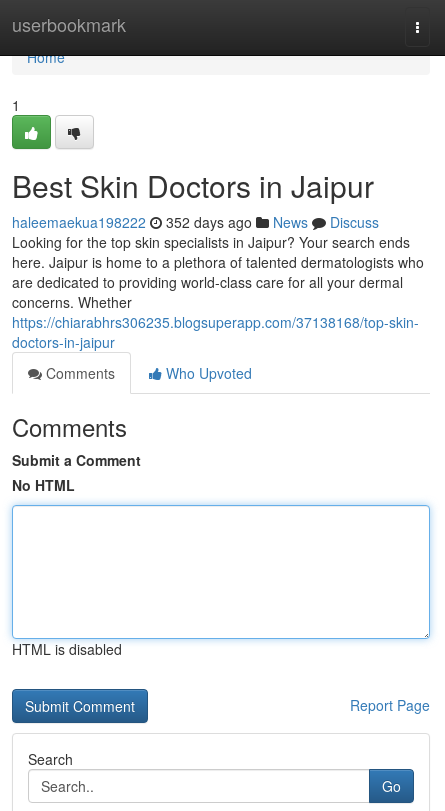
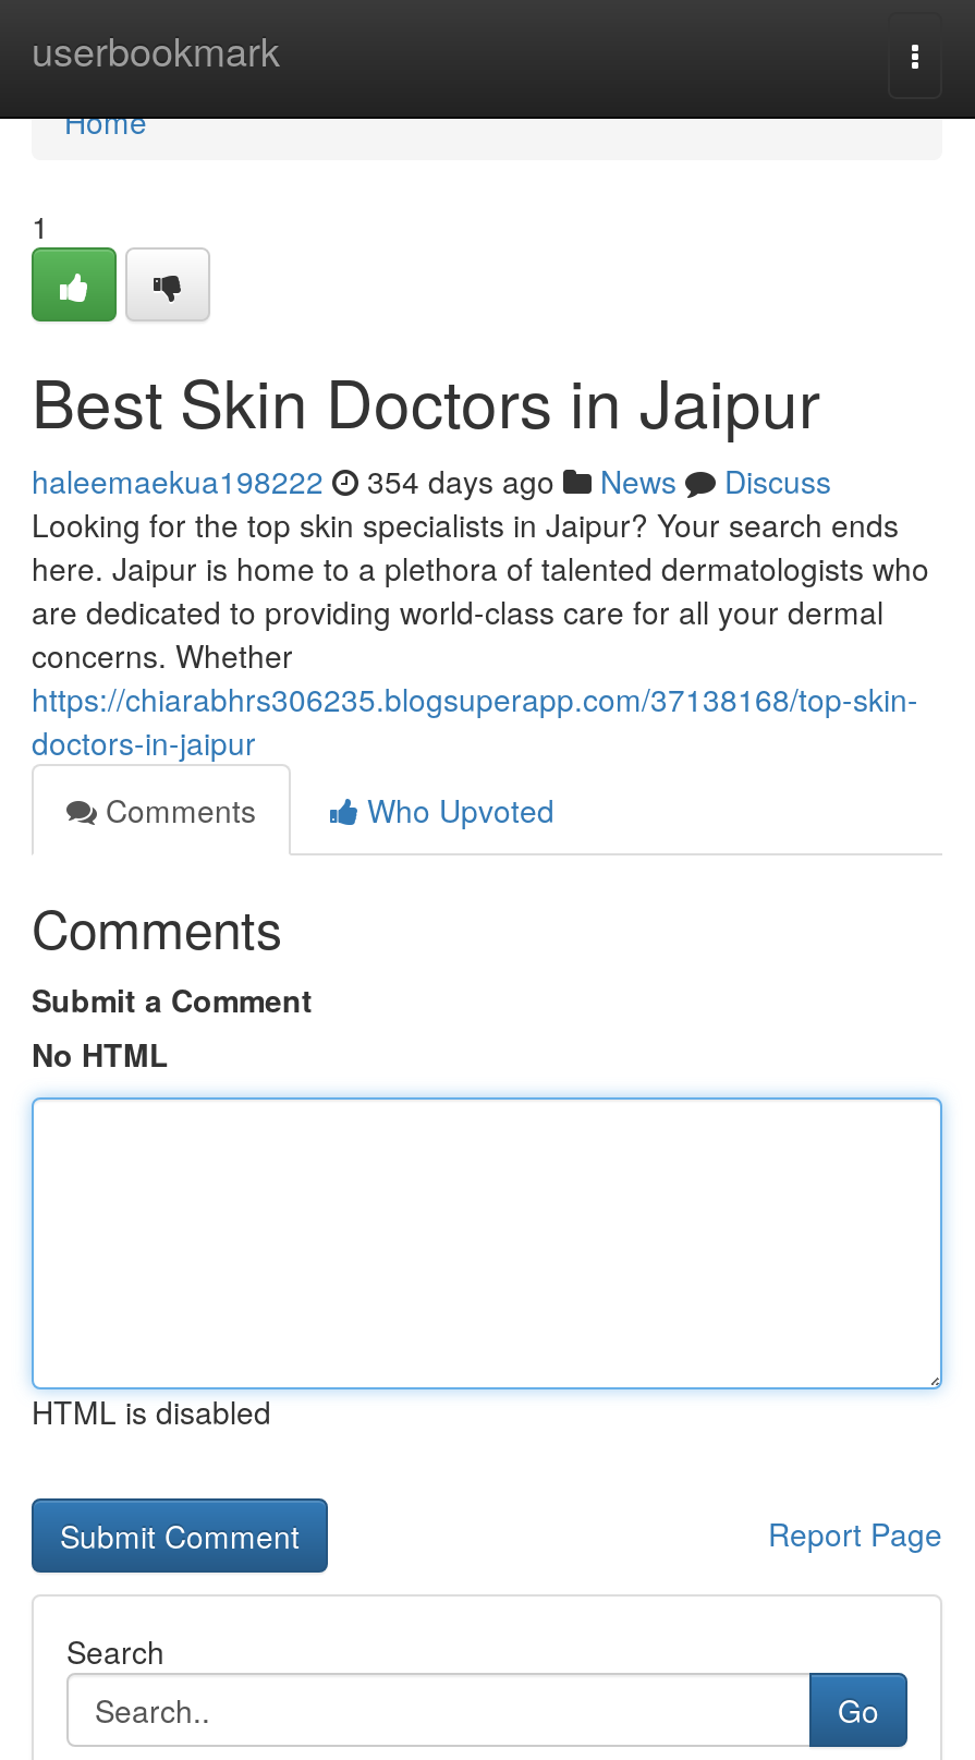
- haleemaekua198222 352 days ago News Discuss
+ haleemaekua198222 354 days ago News Discuss
